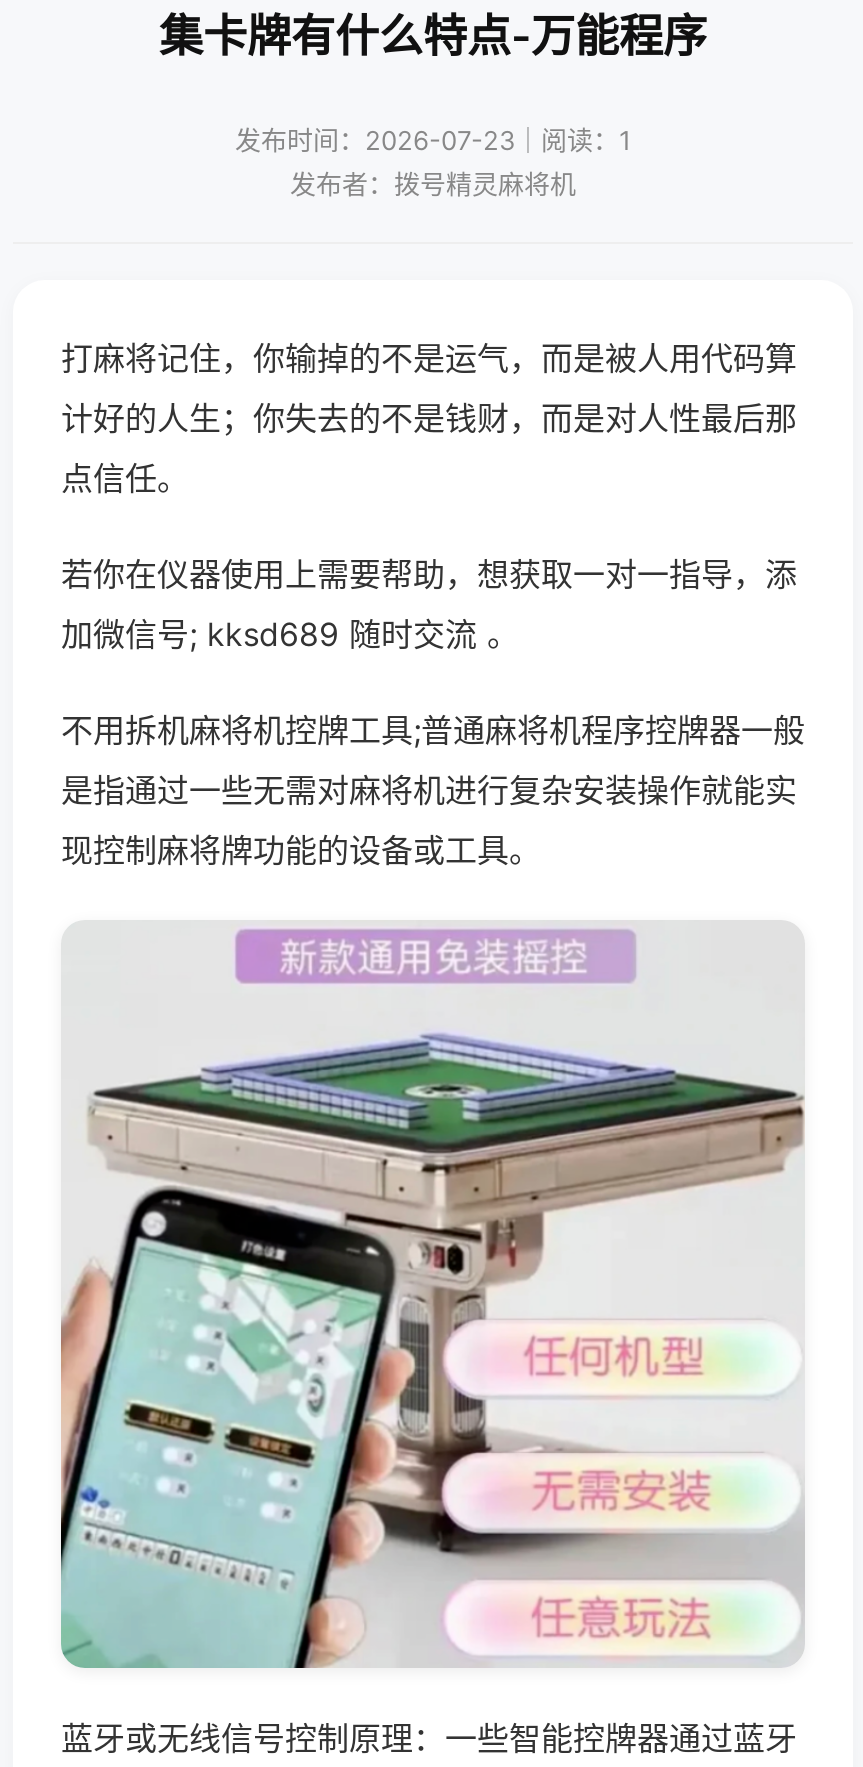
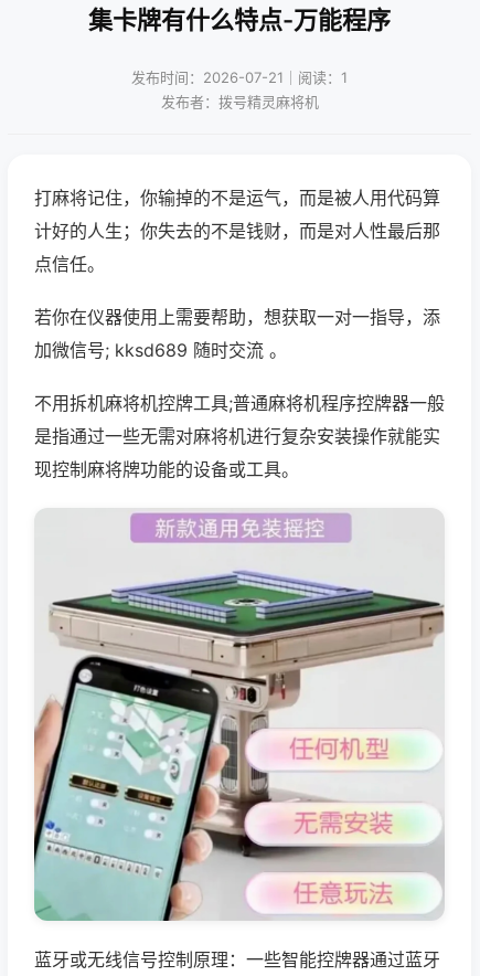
- 发布时间：2026-07-23｜阅读：1
+ 发布时间：2026-07-21｜阅读：1
